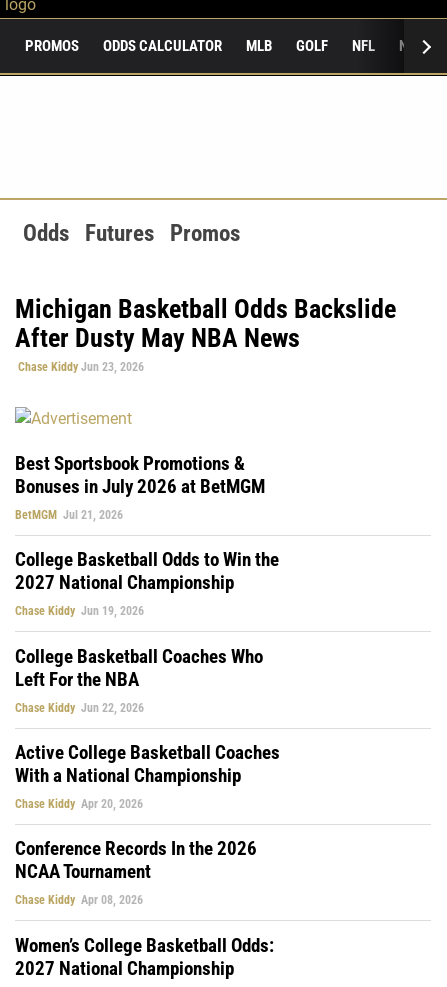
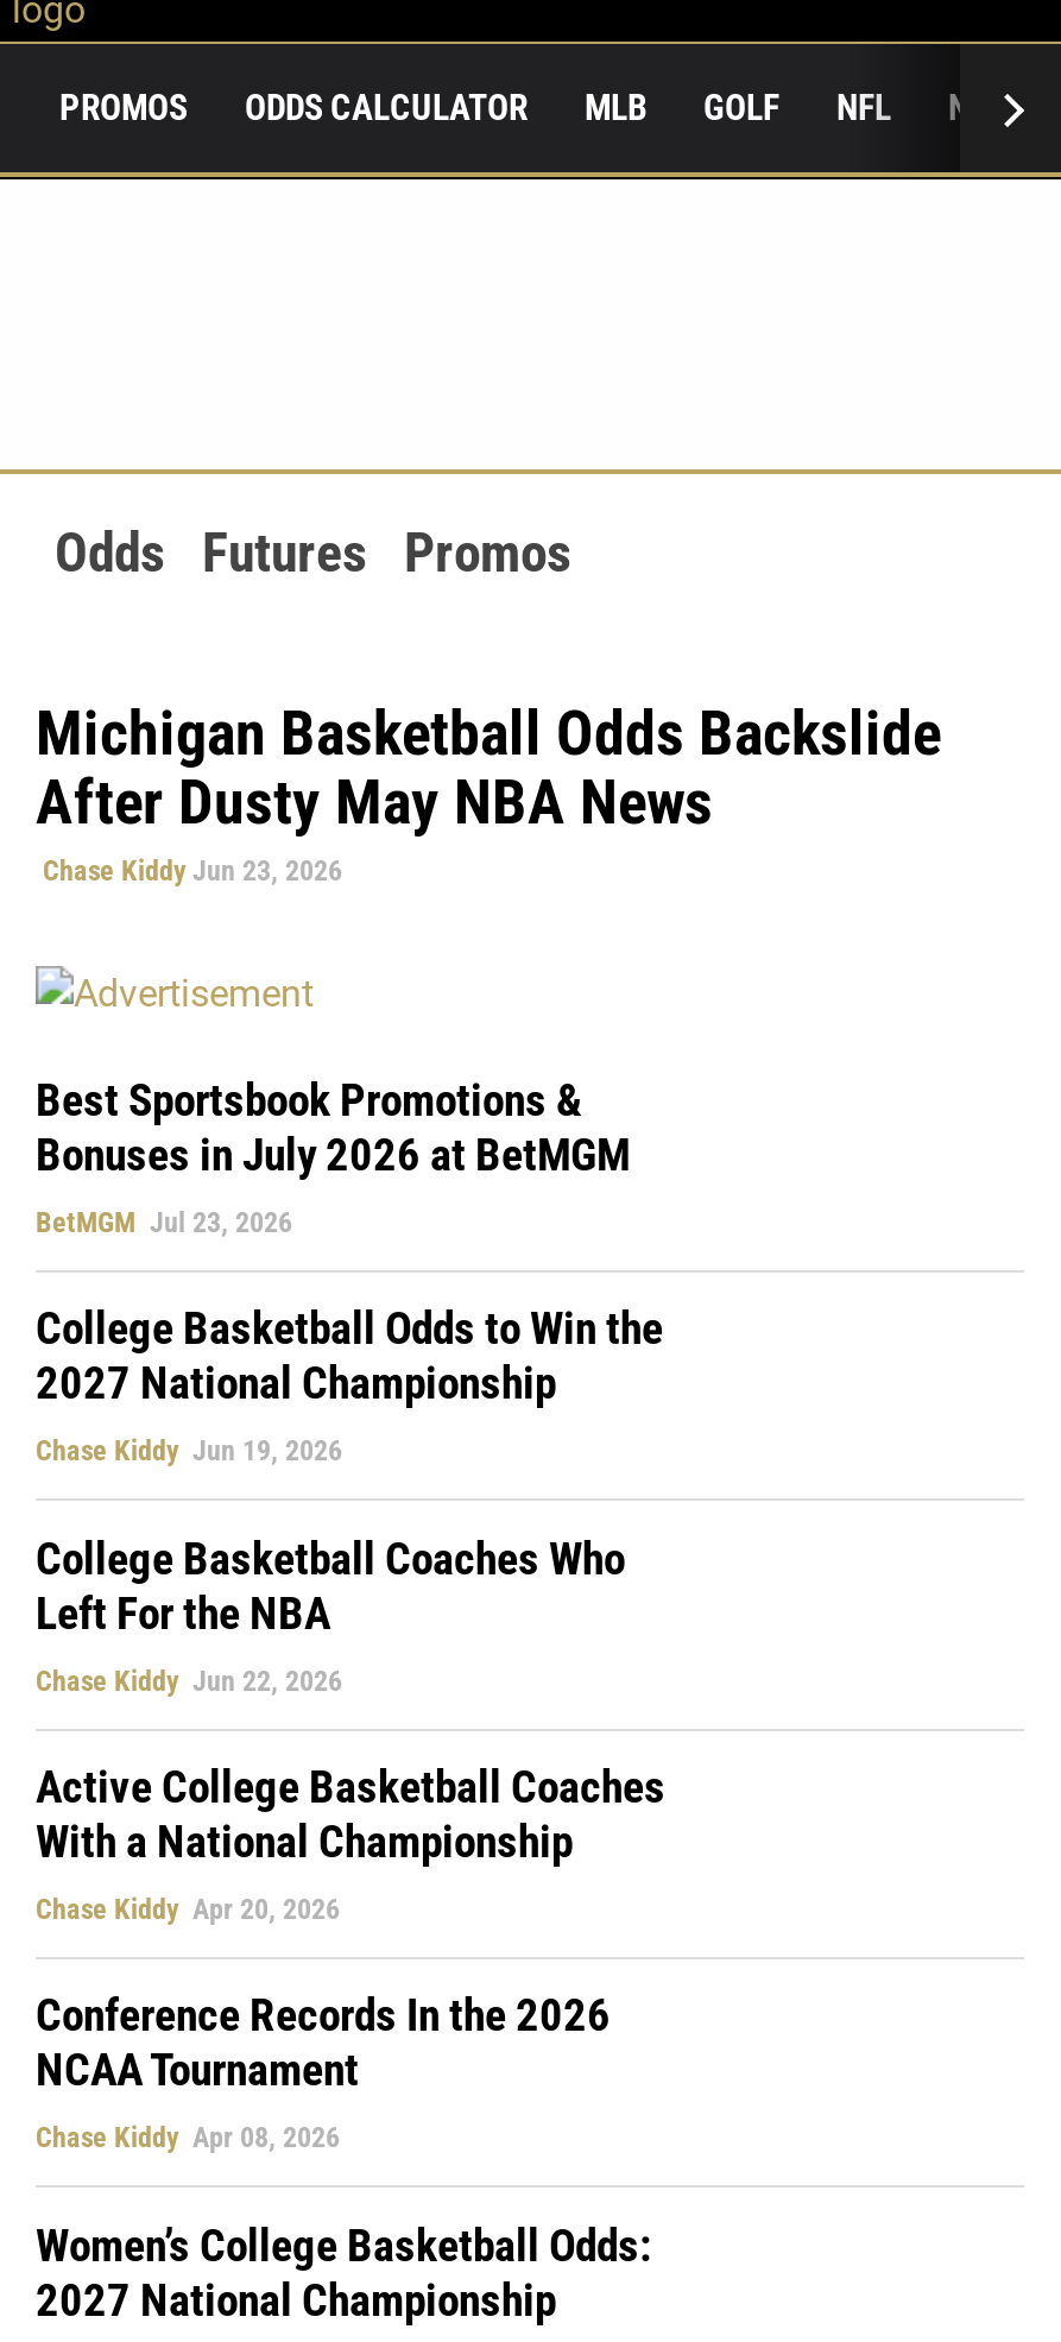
- BetMGM Jul 21, 2026
+ BetMGM Jul 23, 2026
